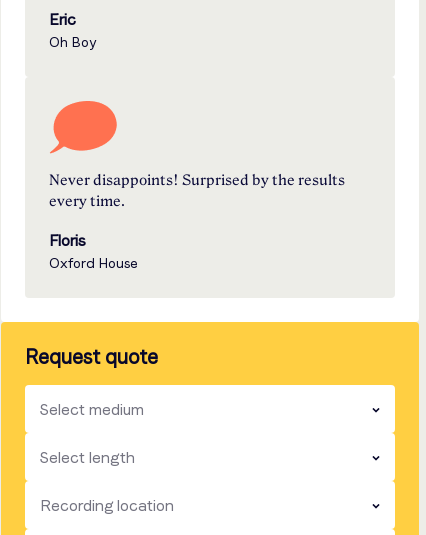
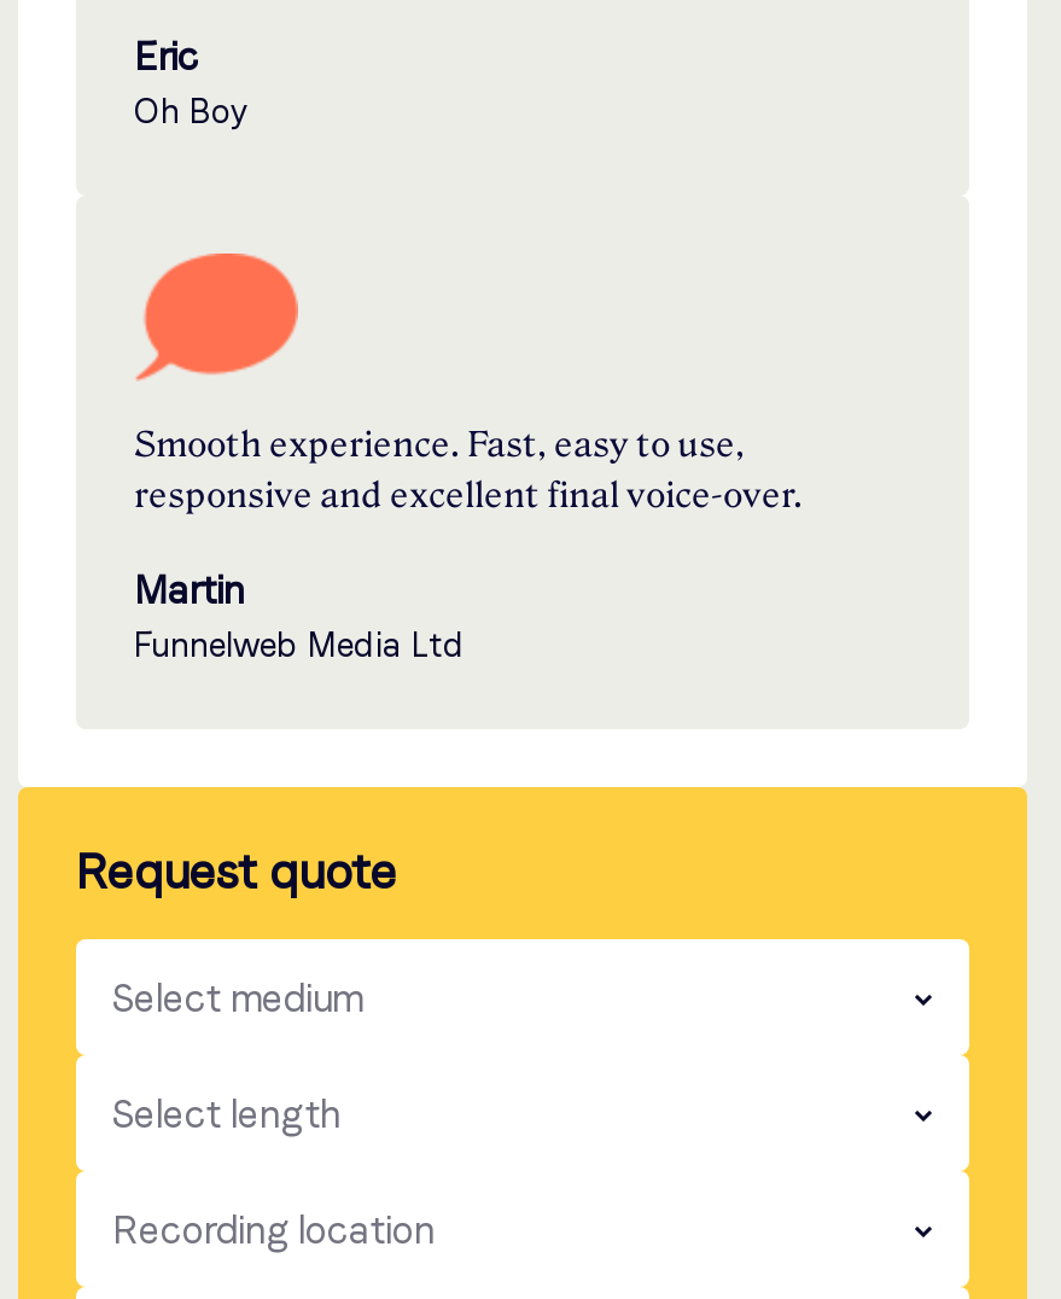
- Never disappoints! Surprised by the results
- every time.
+ Smooth experience. Fast, easy to use,
+ responsive and excellent final voice-over.

- Floris
- Oxford House
+ Martin
+ Funnelweb Media Ltd
